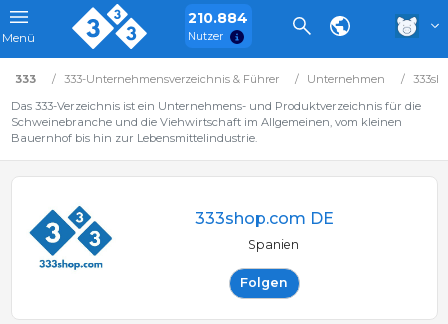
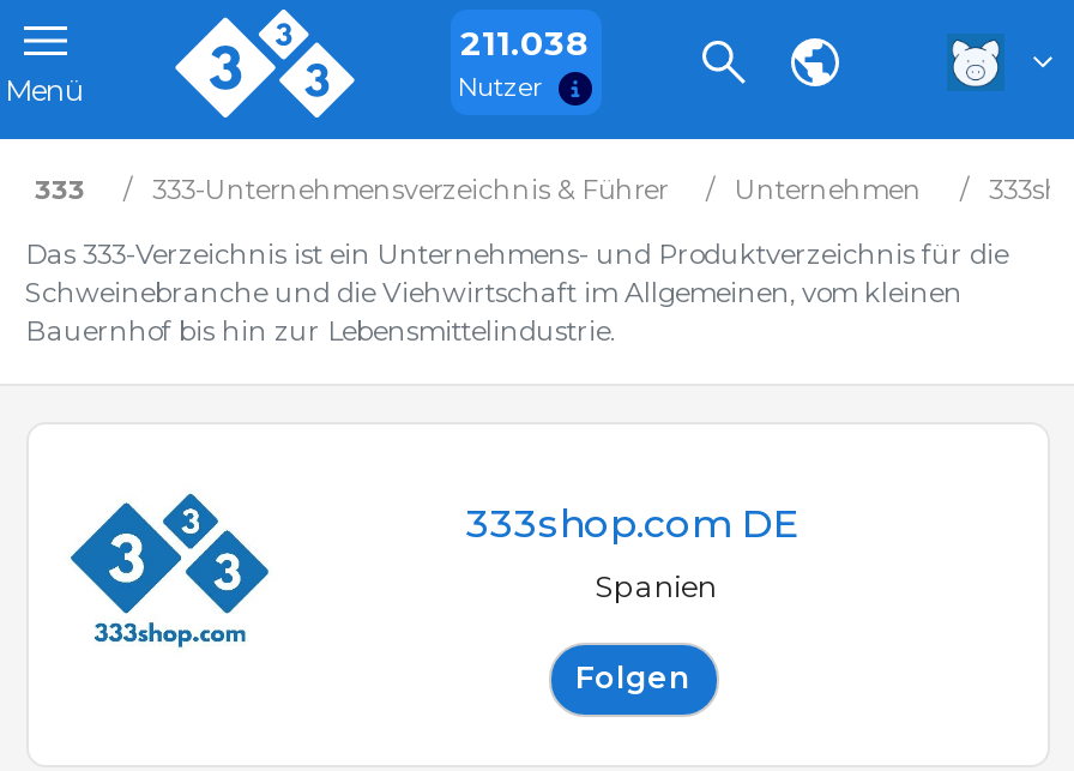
- 210.884
+ 211.038
